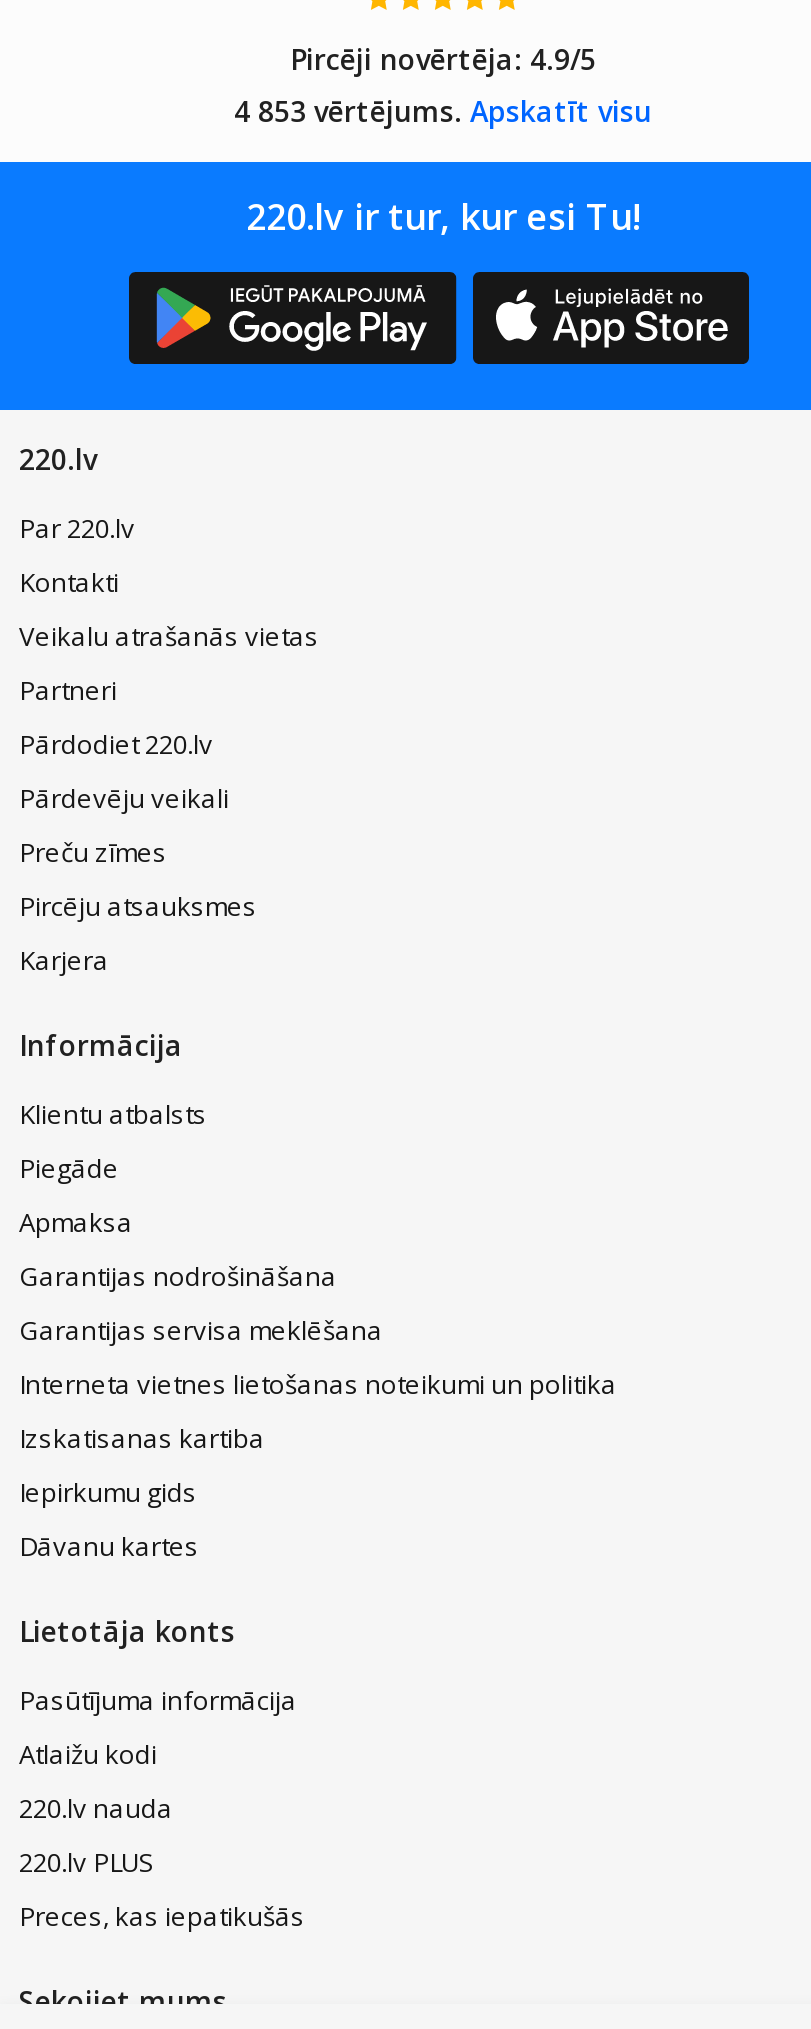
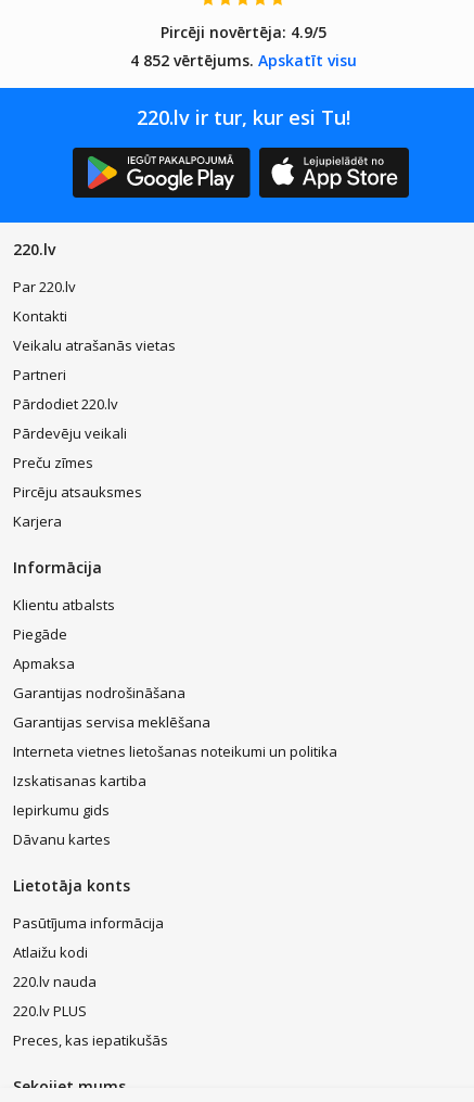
- 4 853 vērtējums. Apskatīt visu
+ 4 852 vērtējums. Apskatīt visu
